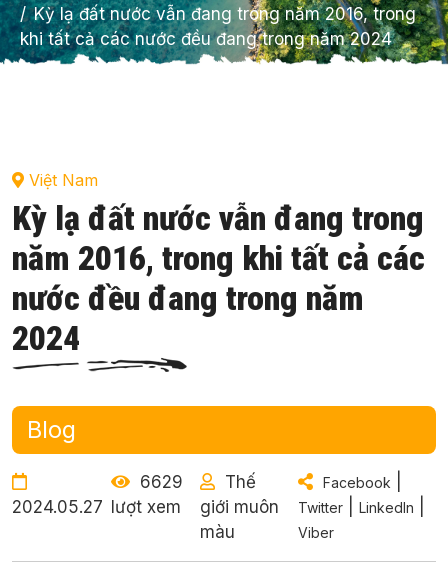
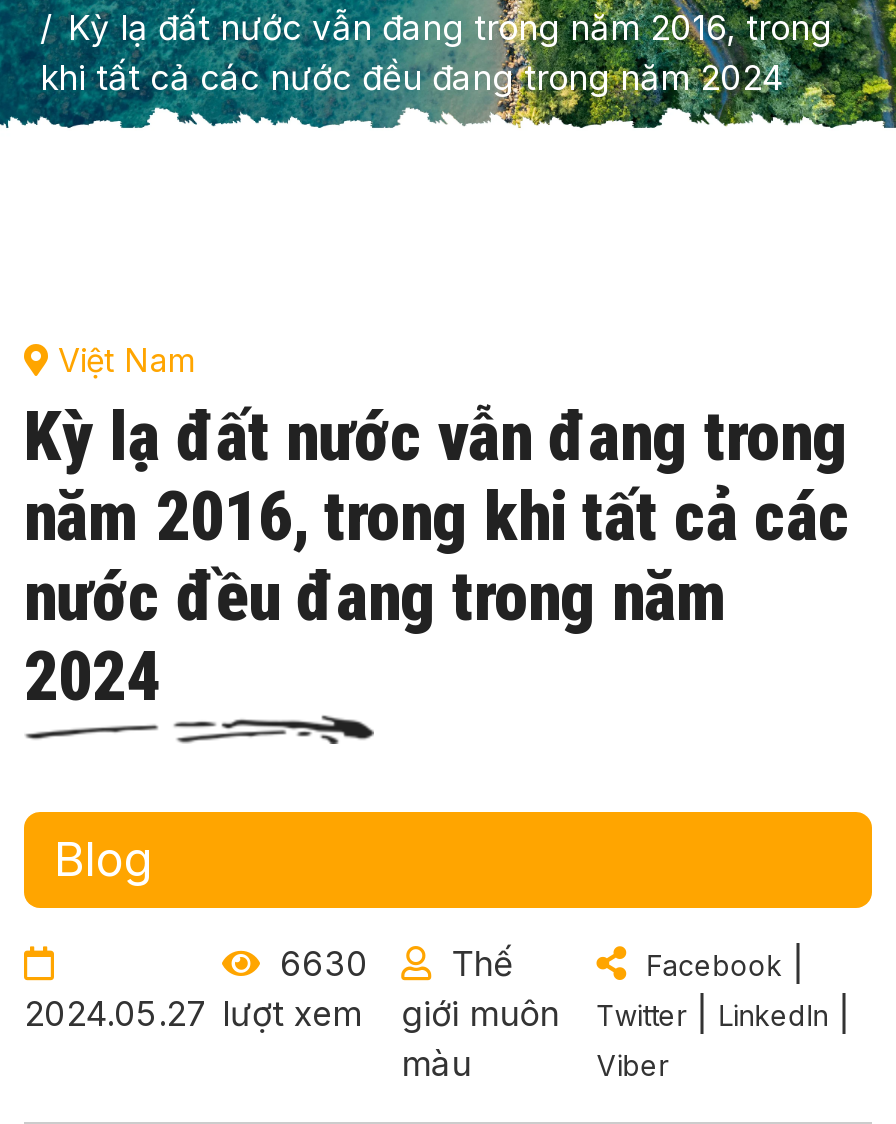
- 6629 Thế
+ 6630 Thế
